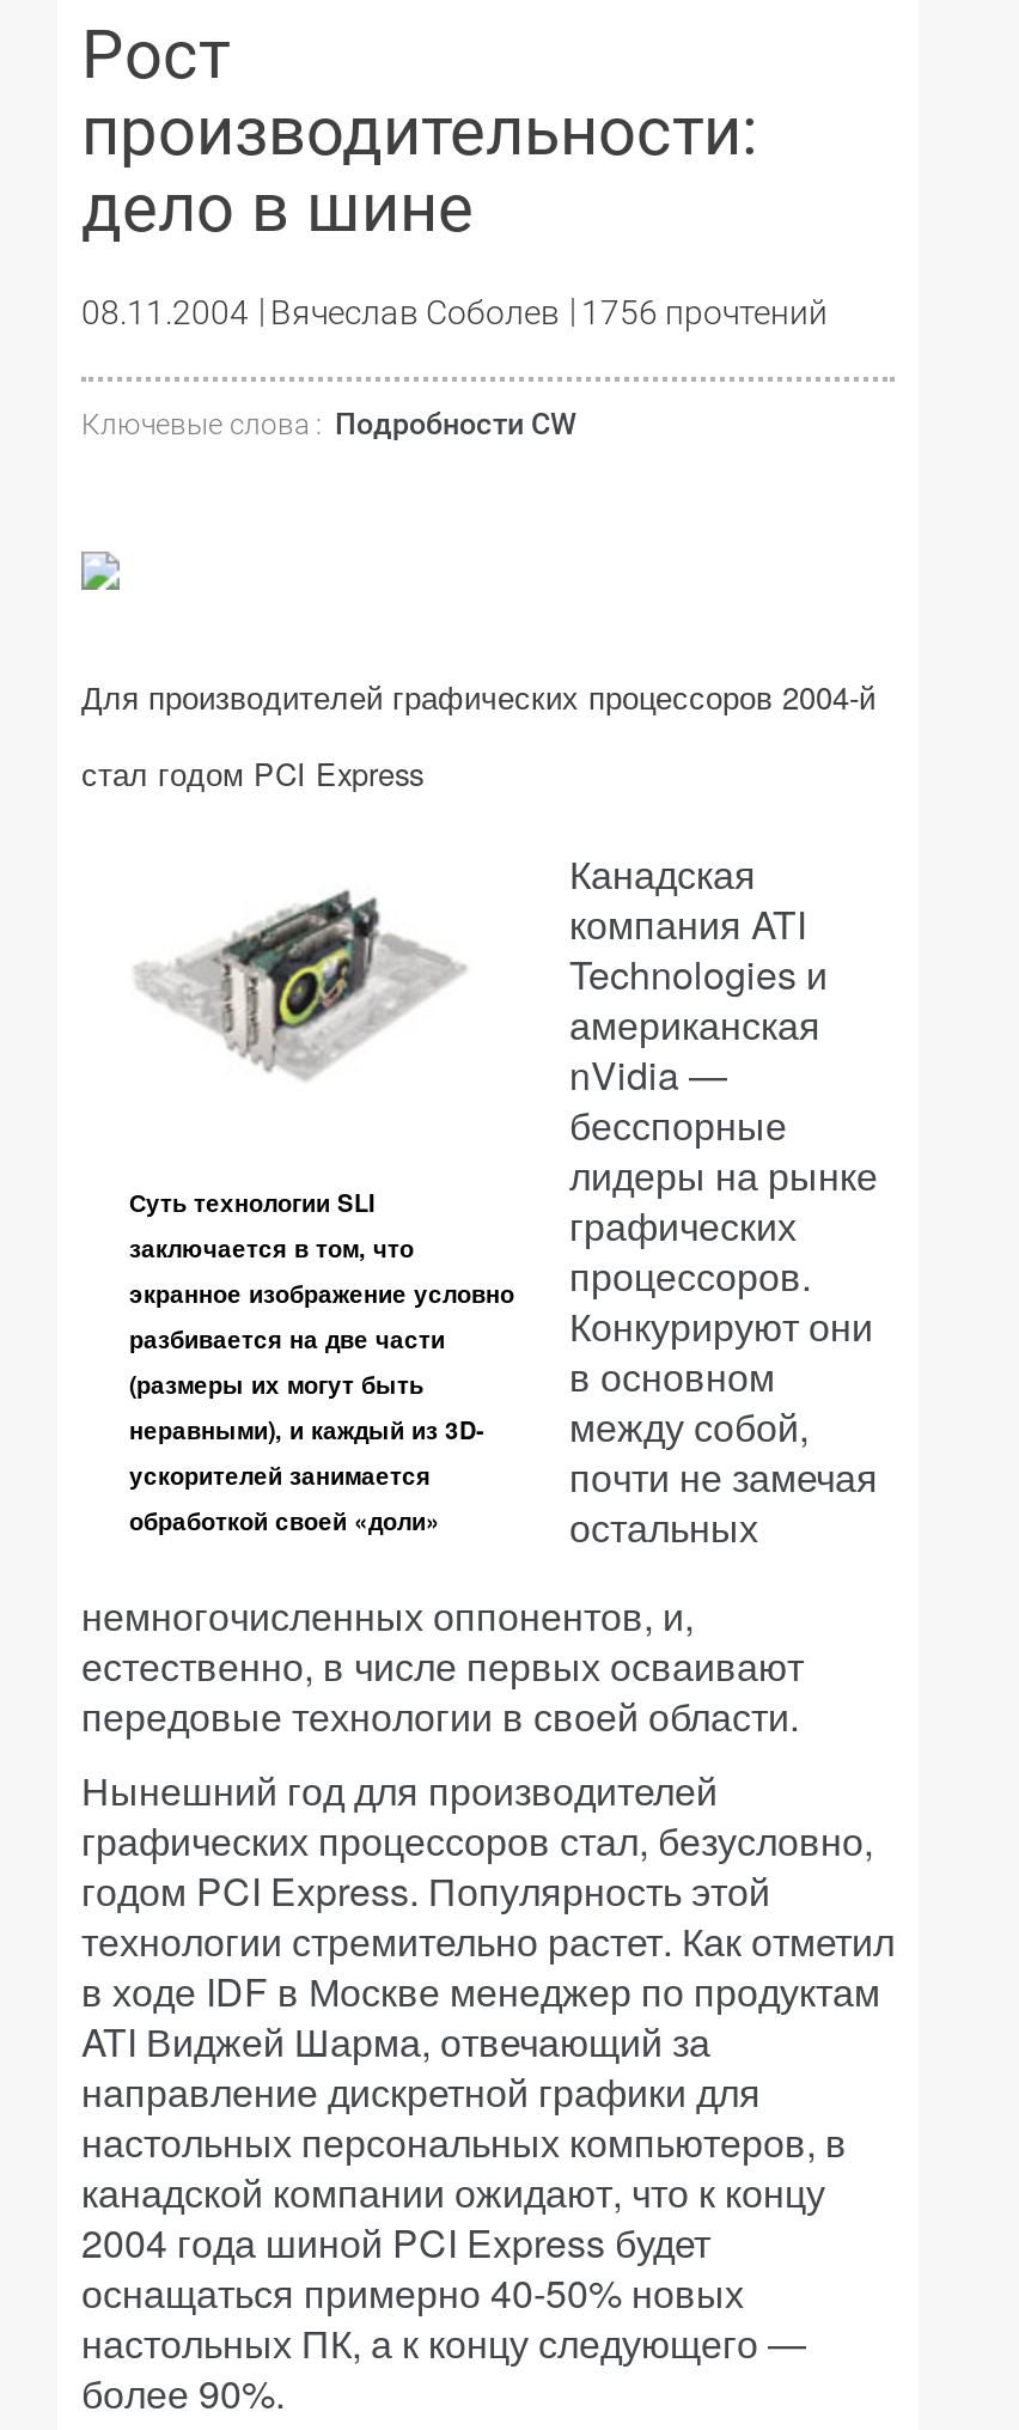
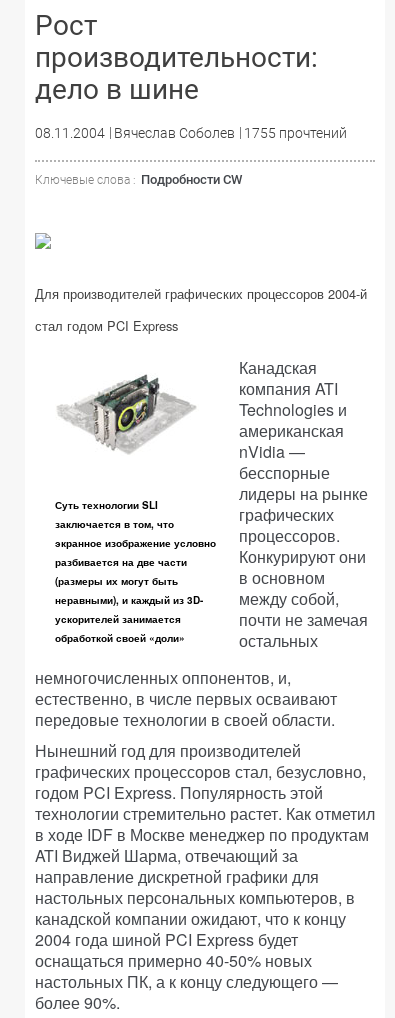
- 08.11.2004 Вячеслав Соболев 1756 прочтений
+ 08.11.2004 Вячеслав Соболев 1755 прочтений
